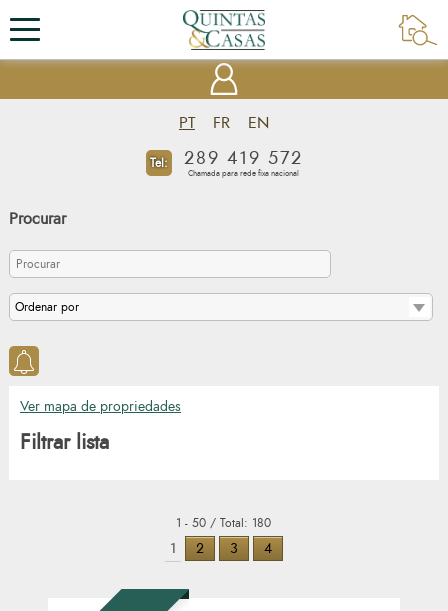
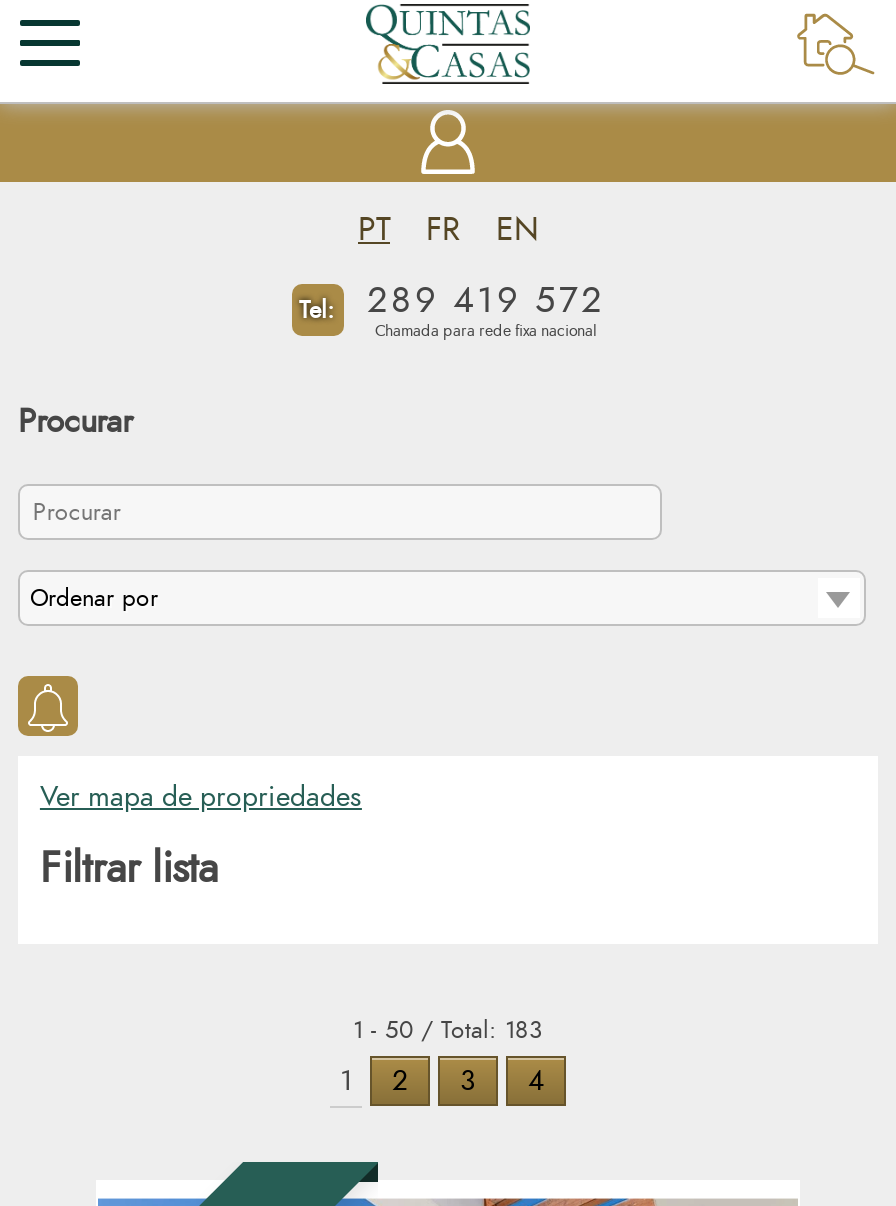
- 1 - 50 / Total: 180
+ 1 - 50 / Total: 183
